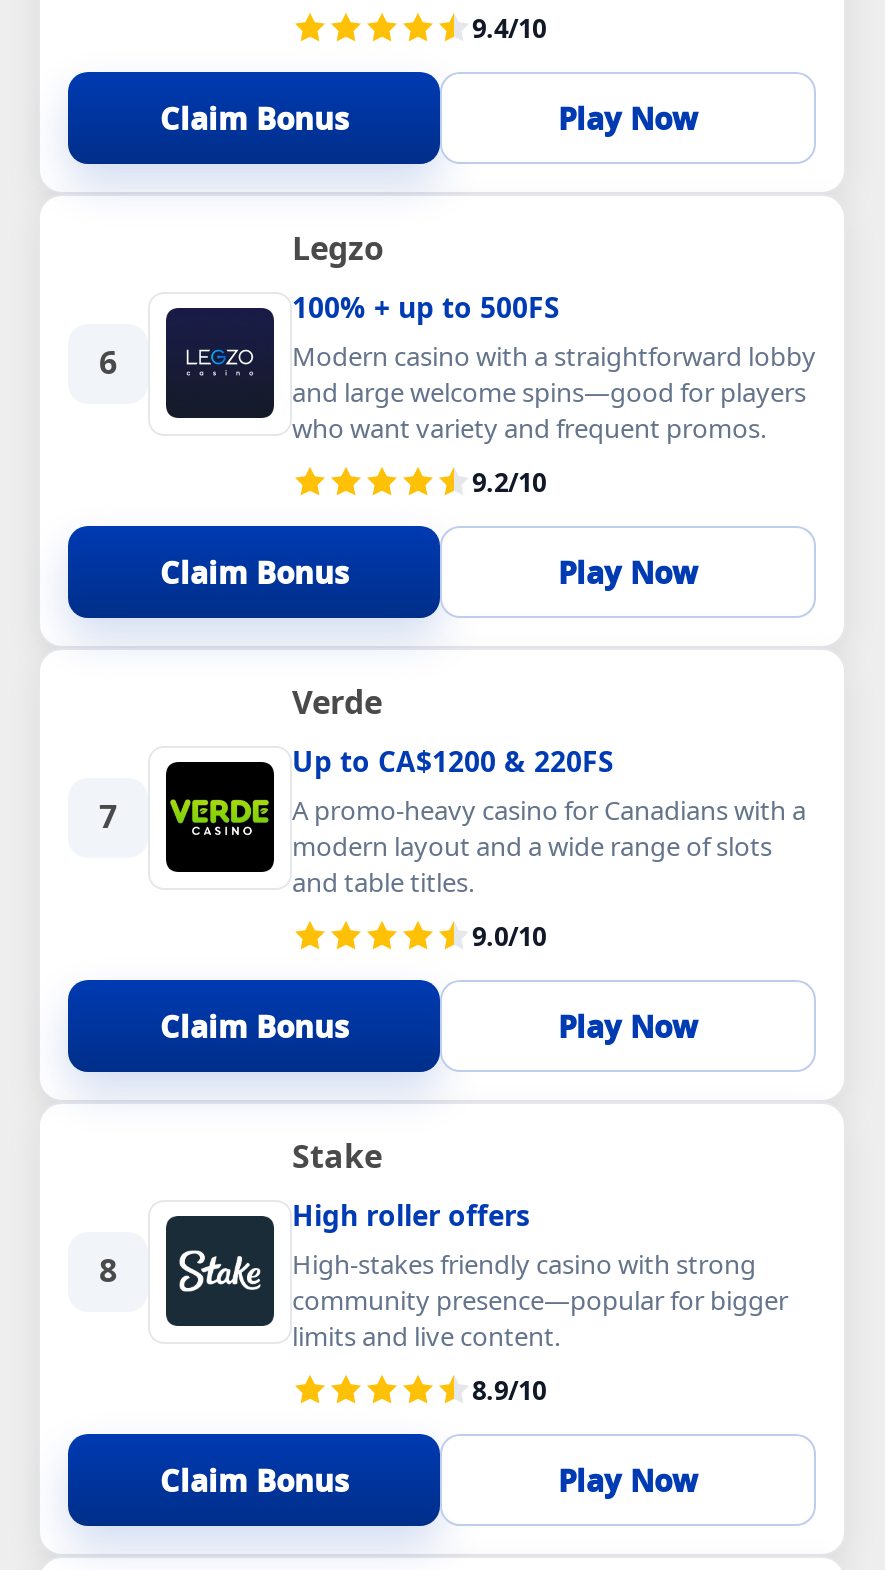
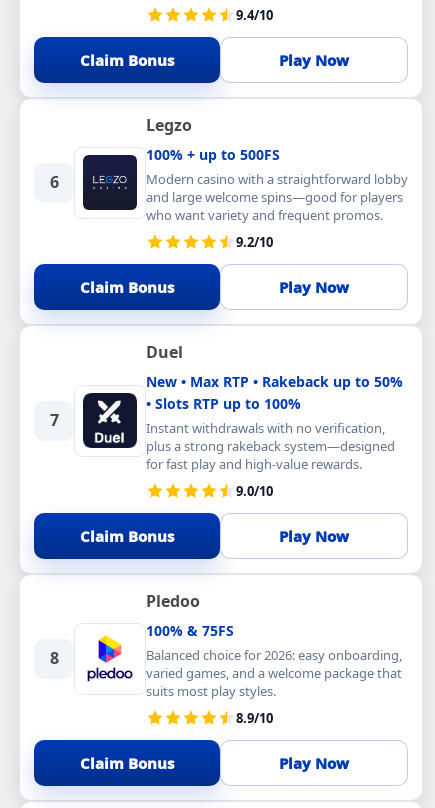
- [image]
- Verde
- Up to CA$1200 & 220FS
- A promo-heavy casino for Canadians with a
- modern layout and a wide range of slots
- and table titles.
+ [image]
+ Duel
+ New • Max RTP • Rakeback up to 50%
+ • Slots RTP up to 100%
+ Instant withdrawals with no verification,
+ plus a strong rakeback system—designed
+ for fast play and high-value rewards.

- [image]
- Stake
- High roller offers
- High-stakes friendly casino with strong
- community presence—popular for bigger
- limits and live content.
+ [image]
+ Pledoo
+ 100% & 75FS
+ Balanced choice for 2026: easy onboarding,
+ varied games, and a welcome package that
+ suits most play styles.
